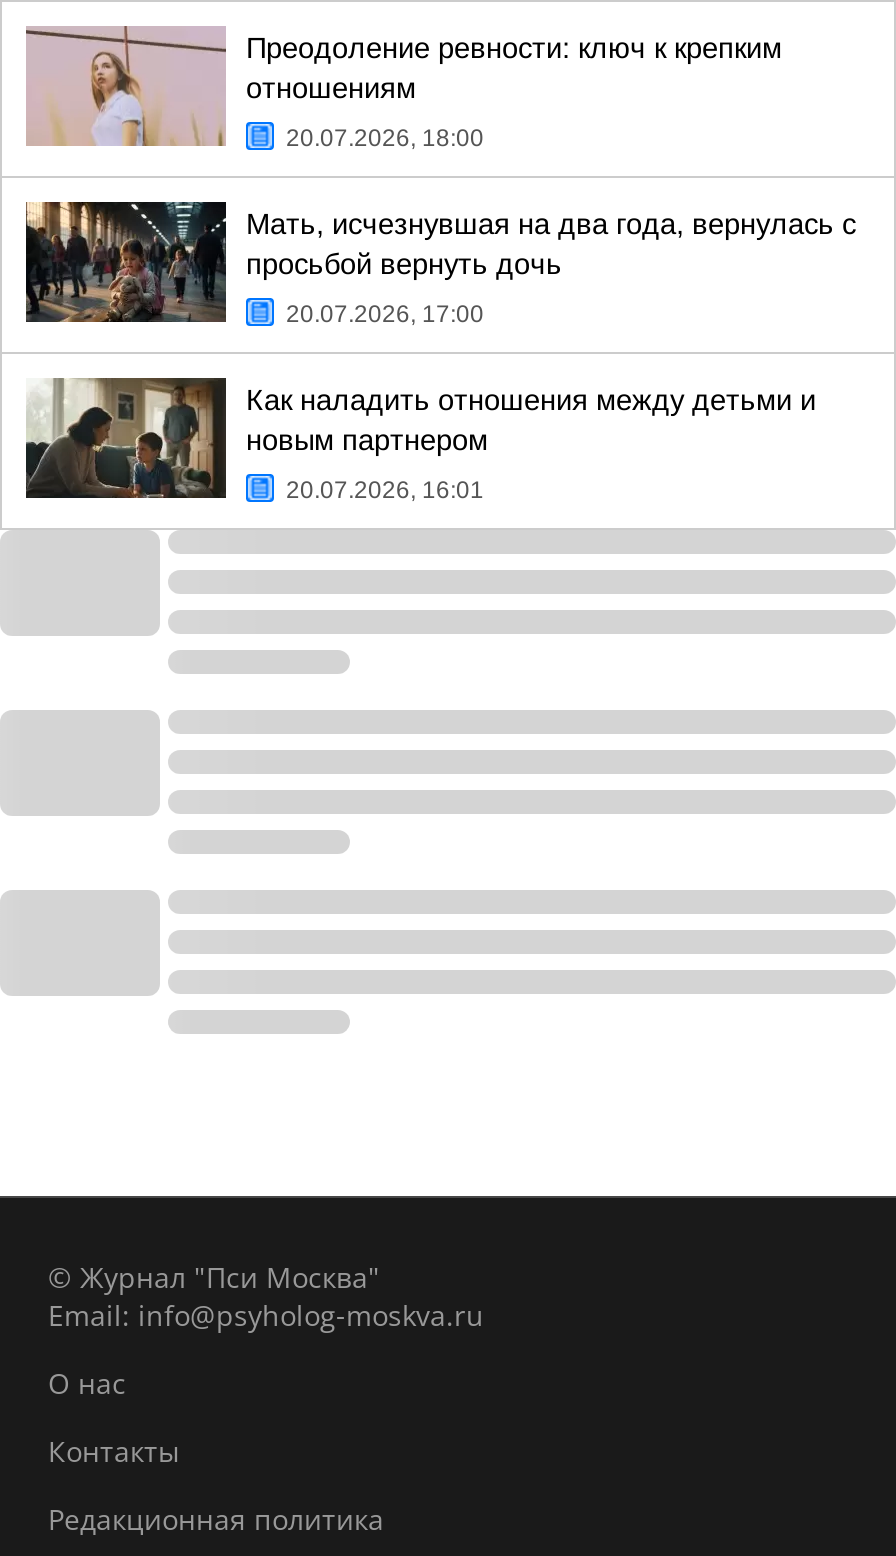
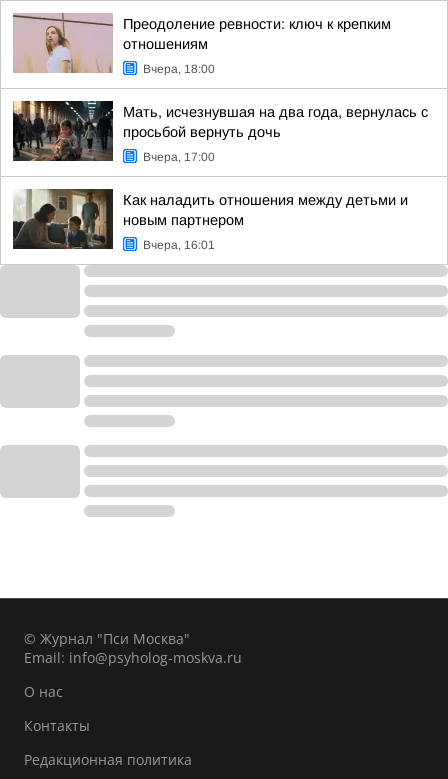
- 20.07.2026, 18:00
+ Вчера, 18:00

- 20.07.2026, 17:00
+ Вчера, 17:00

- 20.07.2026, 16:01
+ Вчера, 16:01
